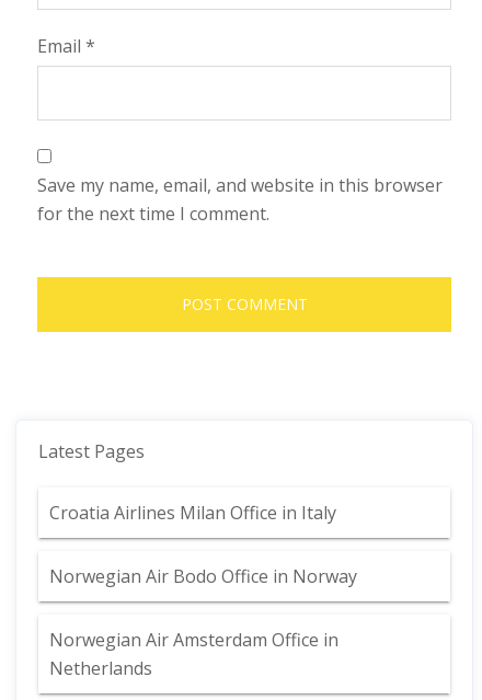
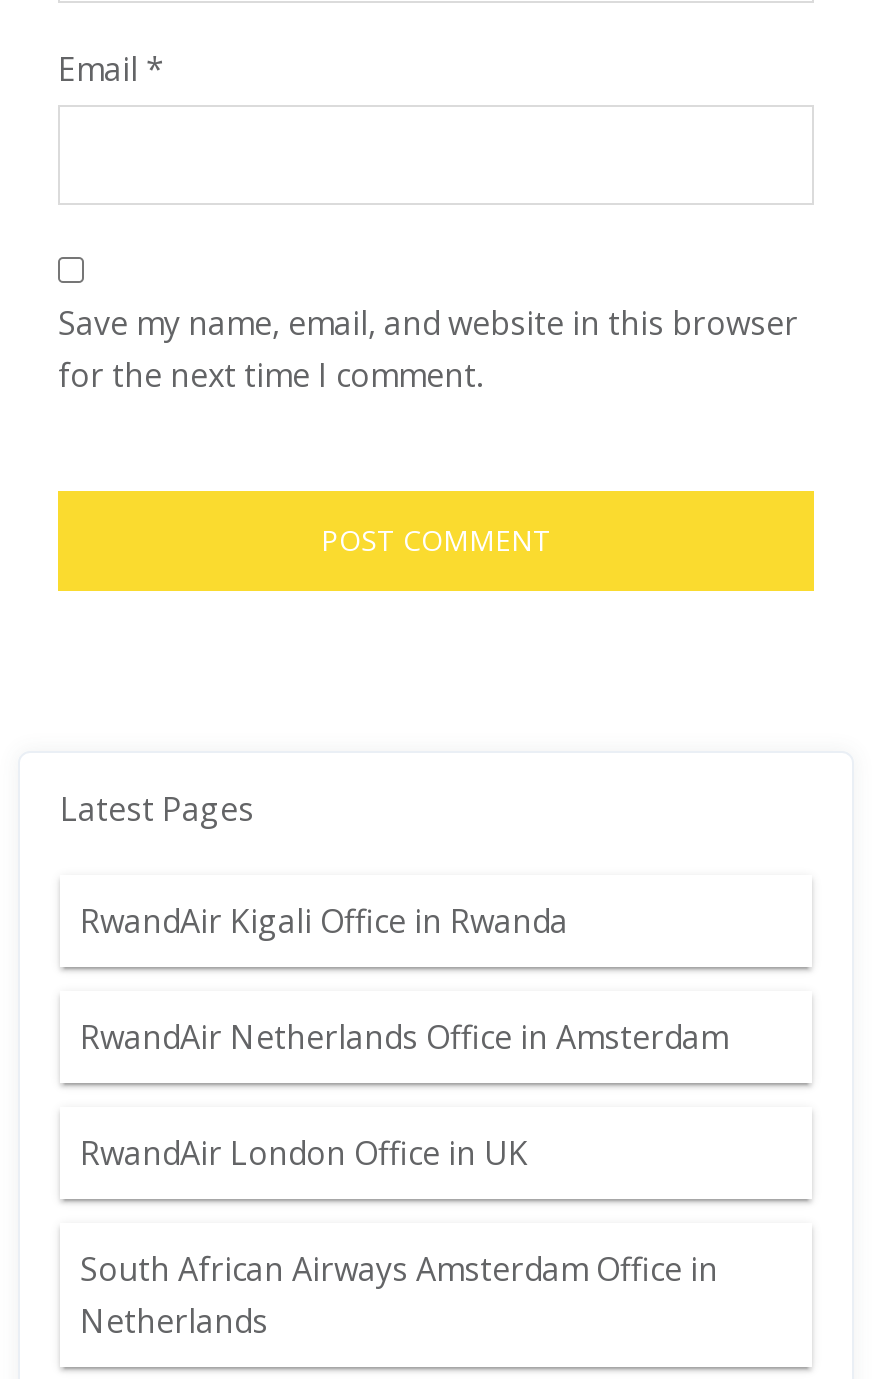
- Croatia Airlines Milan Office in Italy
- Norwegian Air Bodo Office in Norway
- Norwegian Air Amsterdam Office in
+ RwandAir Kigali Office in Rwanda
+ RwandAir Netherlands Office in Amsterdam
+ RwandAir London Office in UK
+ South African Airways Amsterdam Office in
